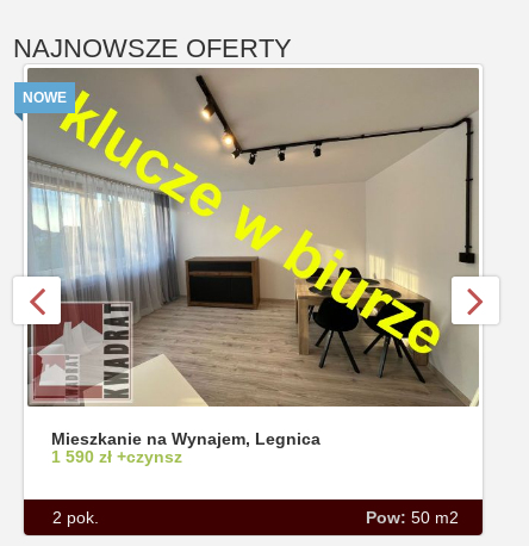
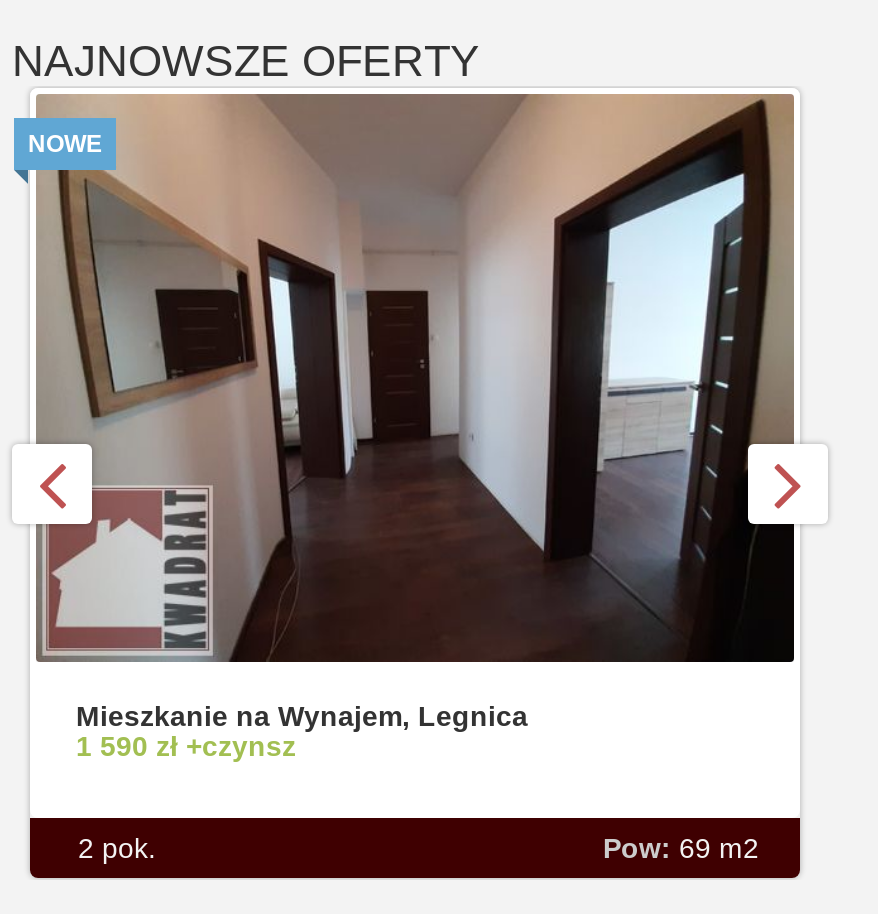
- [image]
+ [image]

- Pow: 50 m2
+ Pow: 69 m2
